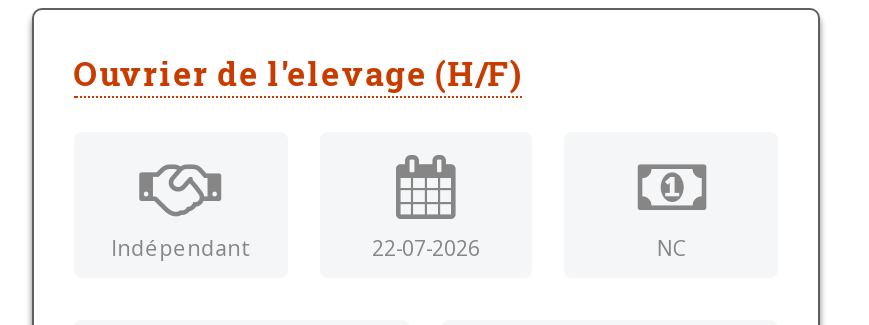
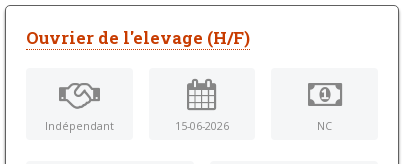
- 22-07-2026
+ 15-06-2026
